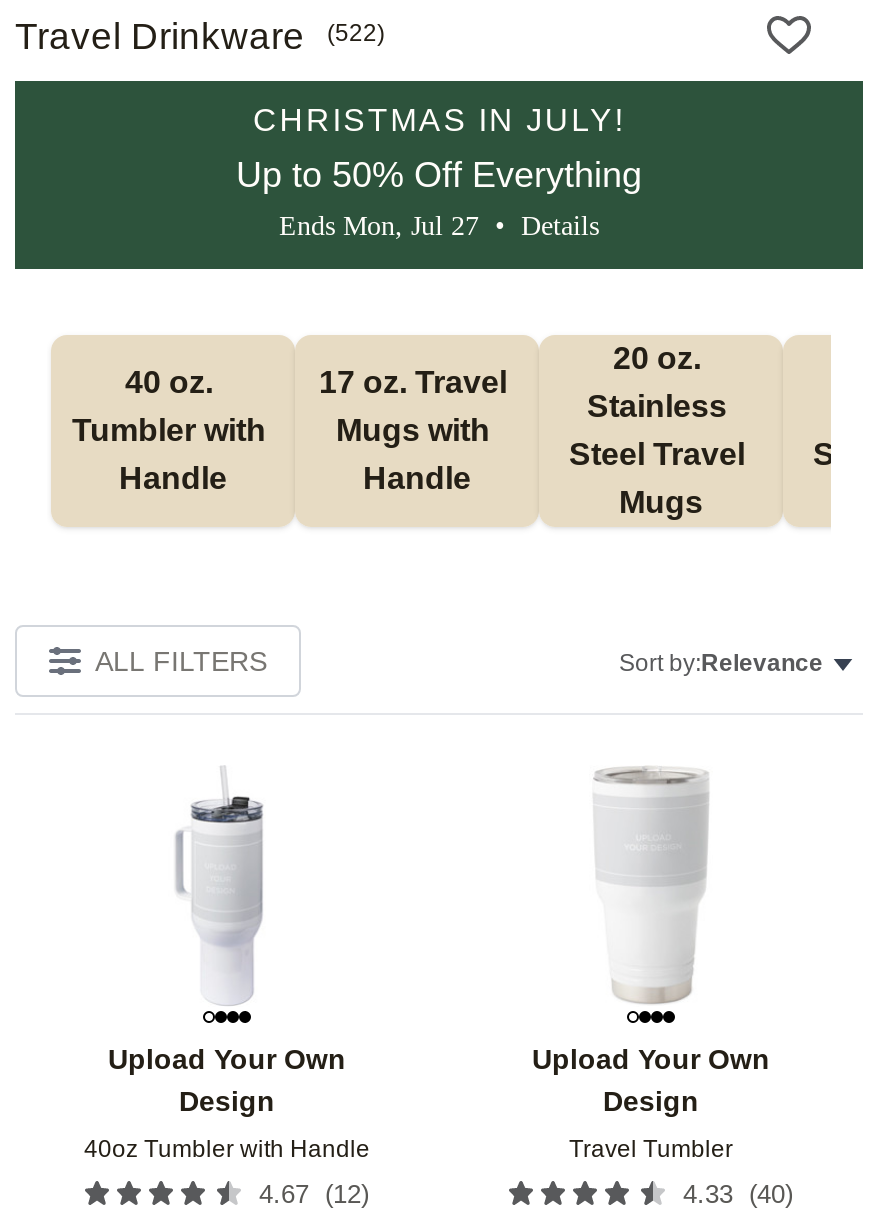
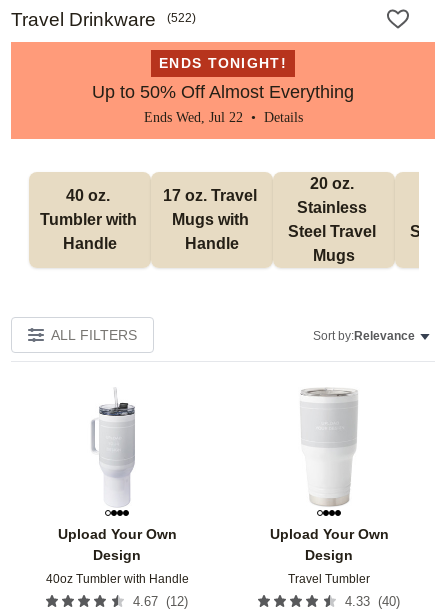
- [image]
- CHRISTMAS IN JULY!
- Up to 50% Off Everything
- Ends Mon, Jul 27 • Details
+ [image]
+ ENDS TONIGHT!
+ Up to 50% Off Almost Everything
+ Ends Wed, Jul 22 • Details
